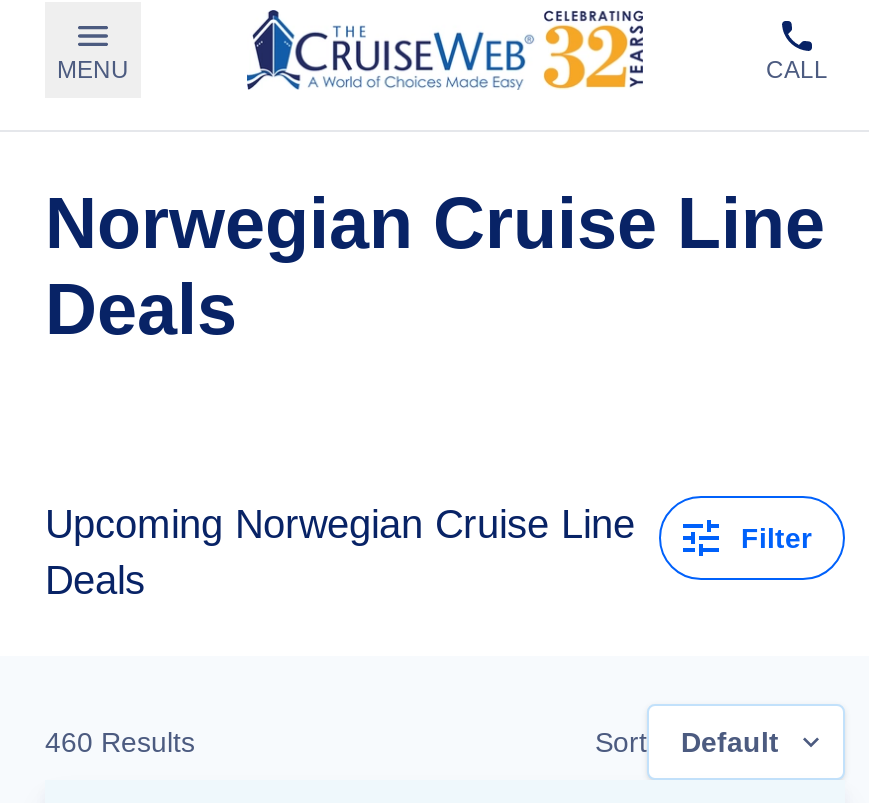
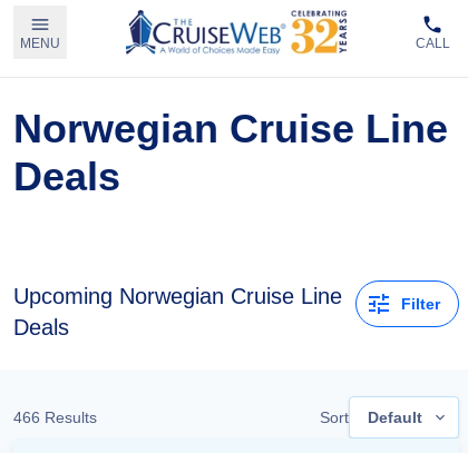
- 460 Results
+ 466 Results
